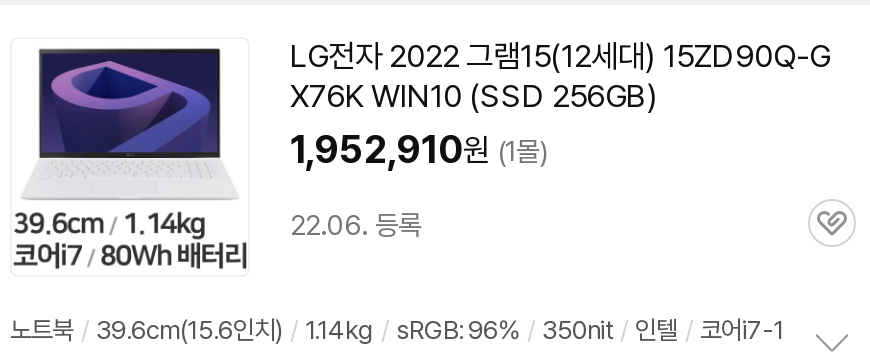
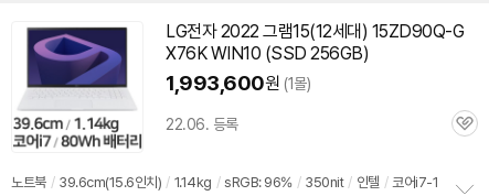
- 1,952,910원 (1몰)
+ 1,993,600원 (1몰)
